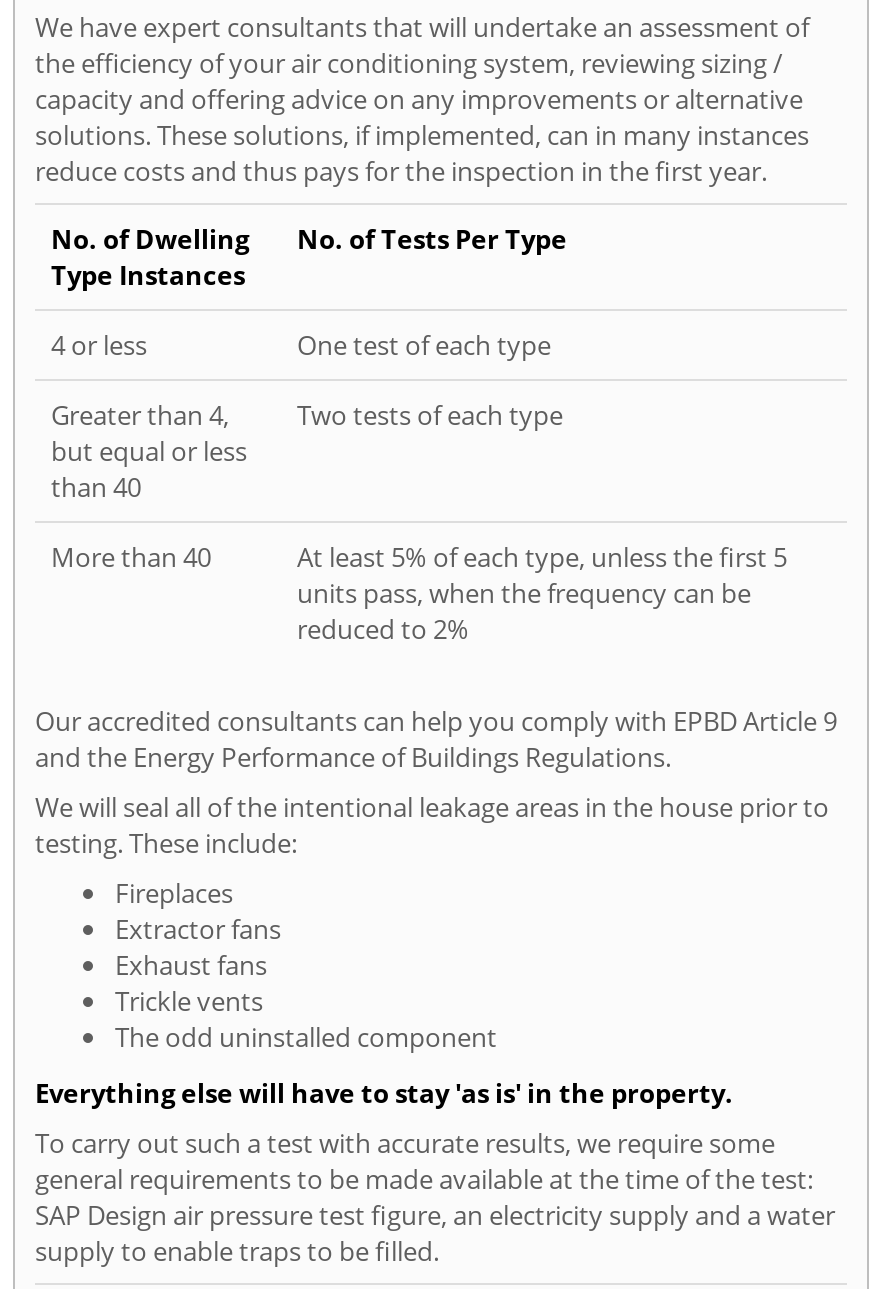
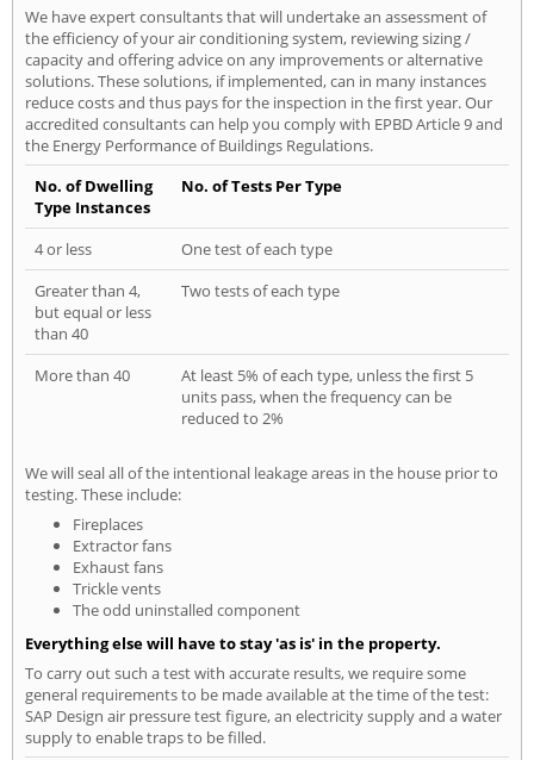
- reduce costs and thus pays for the inspection in the first year.
+ reduce costs and thus pays for the inspection in the first year. Our
+ accredited consultants can help you comply with EPBD Article 9 and
+ the Energy Performance of Buildings Regulations.

moved down: No. of Dwelling | Type Instances | No. of Tests Per Type | ... | units pass, when the frequency can be | reduced to 2%

- Our accredited consultants can help you comply with EPBD Article 9
- and the Energy Performance of Buildings Regulations.
